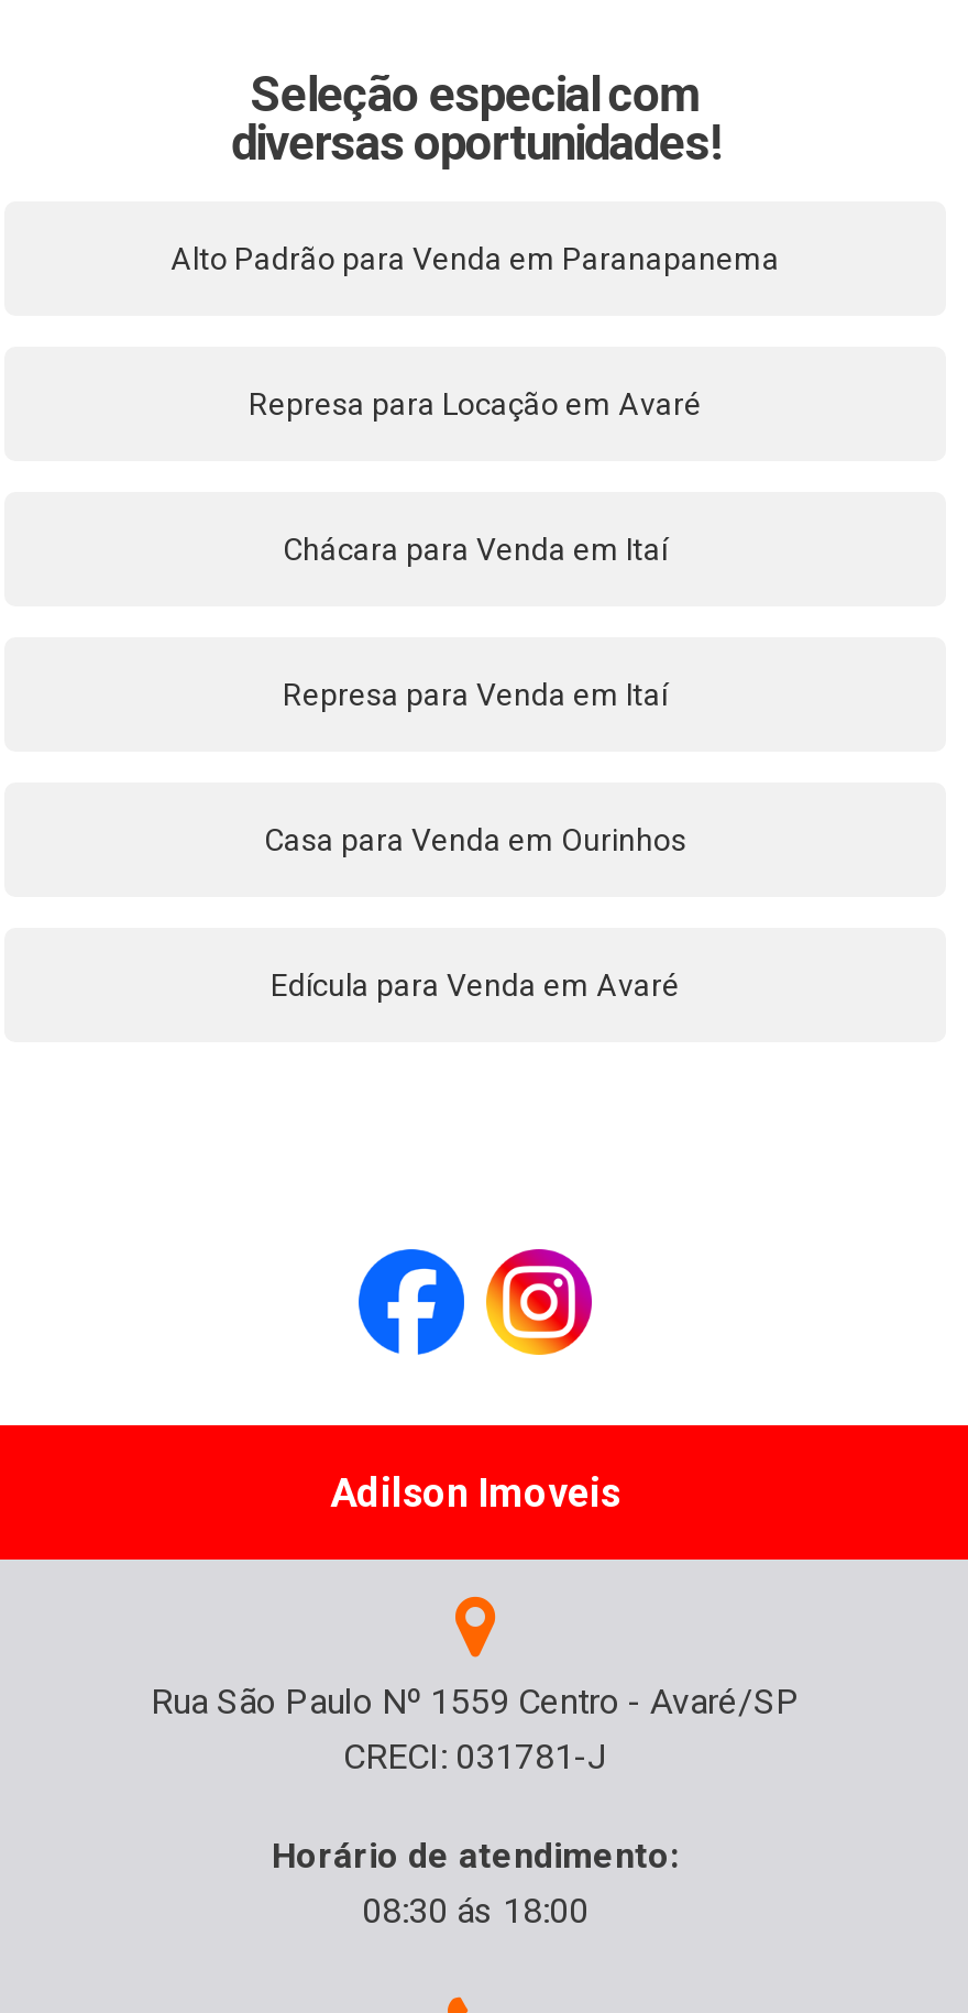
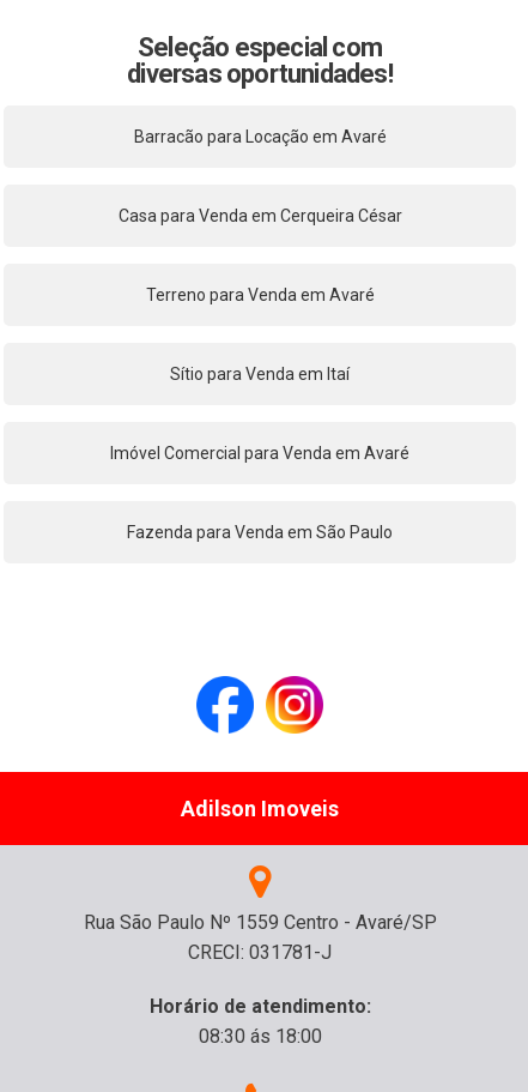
- Alto Padrão para Venda em Paranapanema
+ Barracão para Locação em Avaré

- Represa para Locação em Avaré
+ Casa para Venda em Cerqueira César

- Chácara para Venda em Itaí
+ Terreno para Venda em Avaré

- Represa para Venda em Itaí
+ Sítio para Venda em Itaí

- Casa para Venda em Ourinhos
+ Imóvel Comercial para Venda em Avaré

- Edícula para Venda em Avaré
+ Fazenda para Venda em São Paulo
